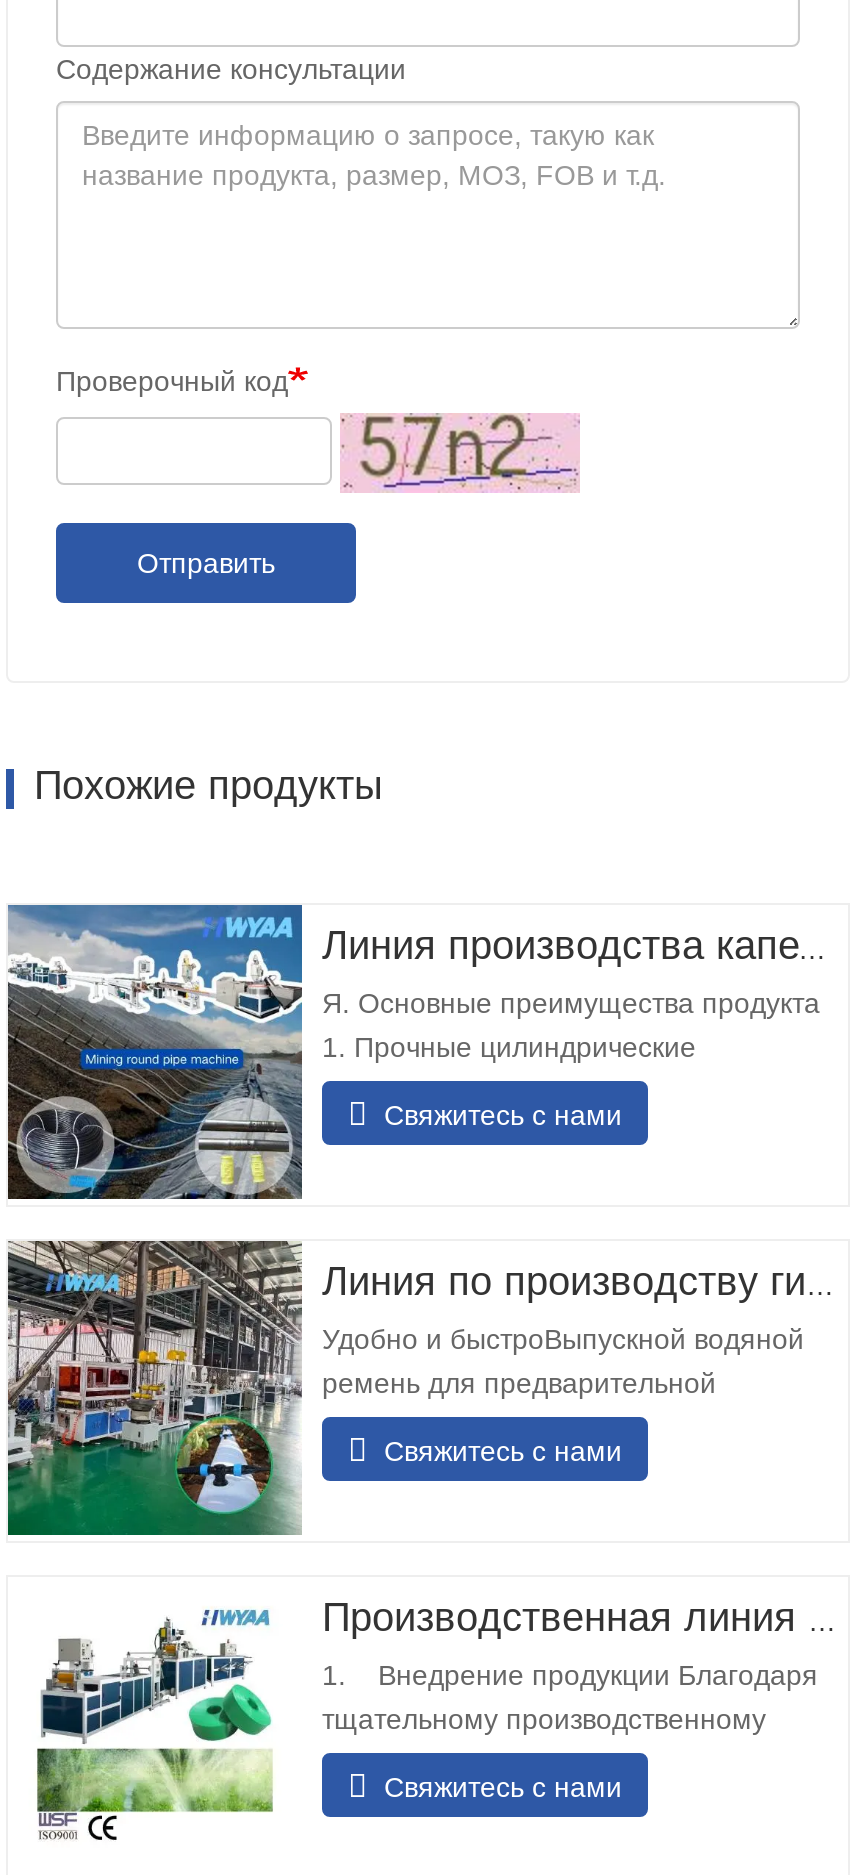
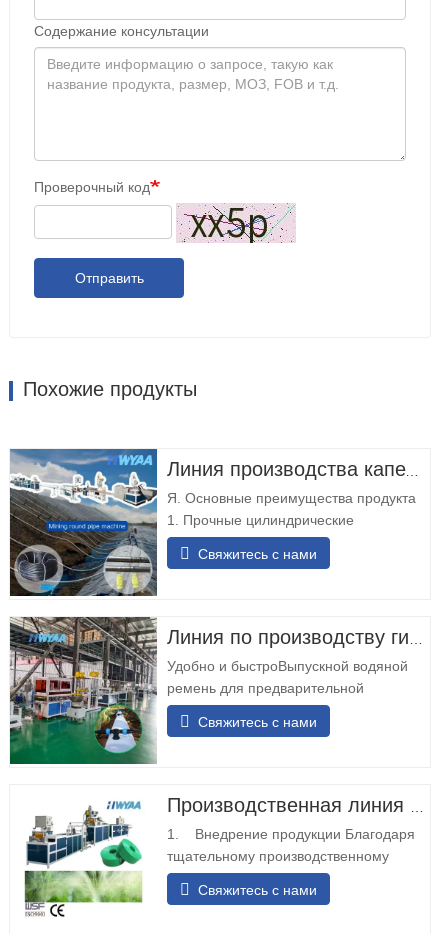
- [image]
+ [image]
